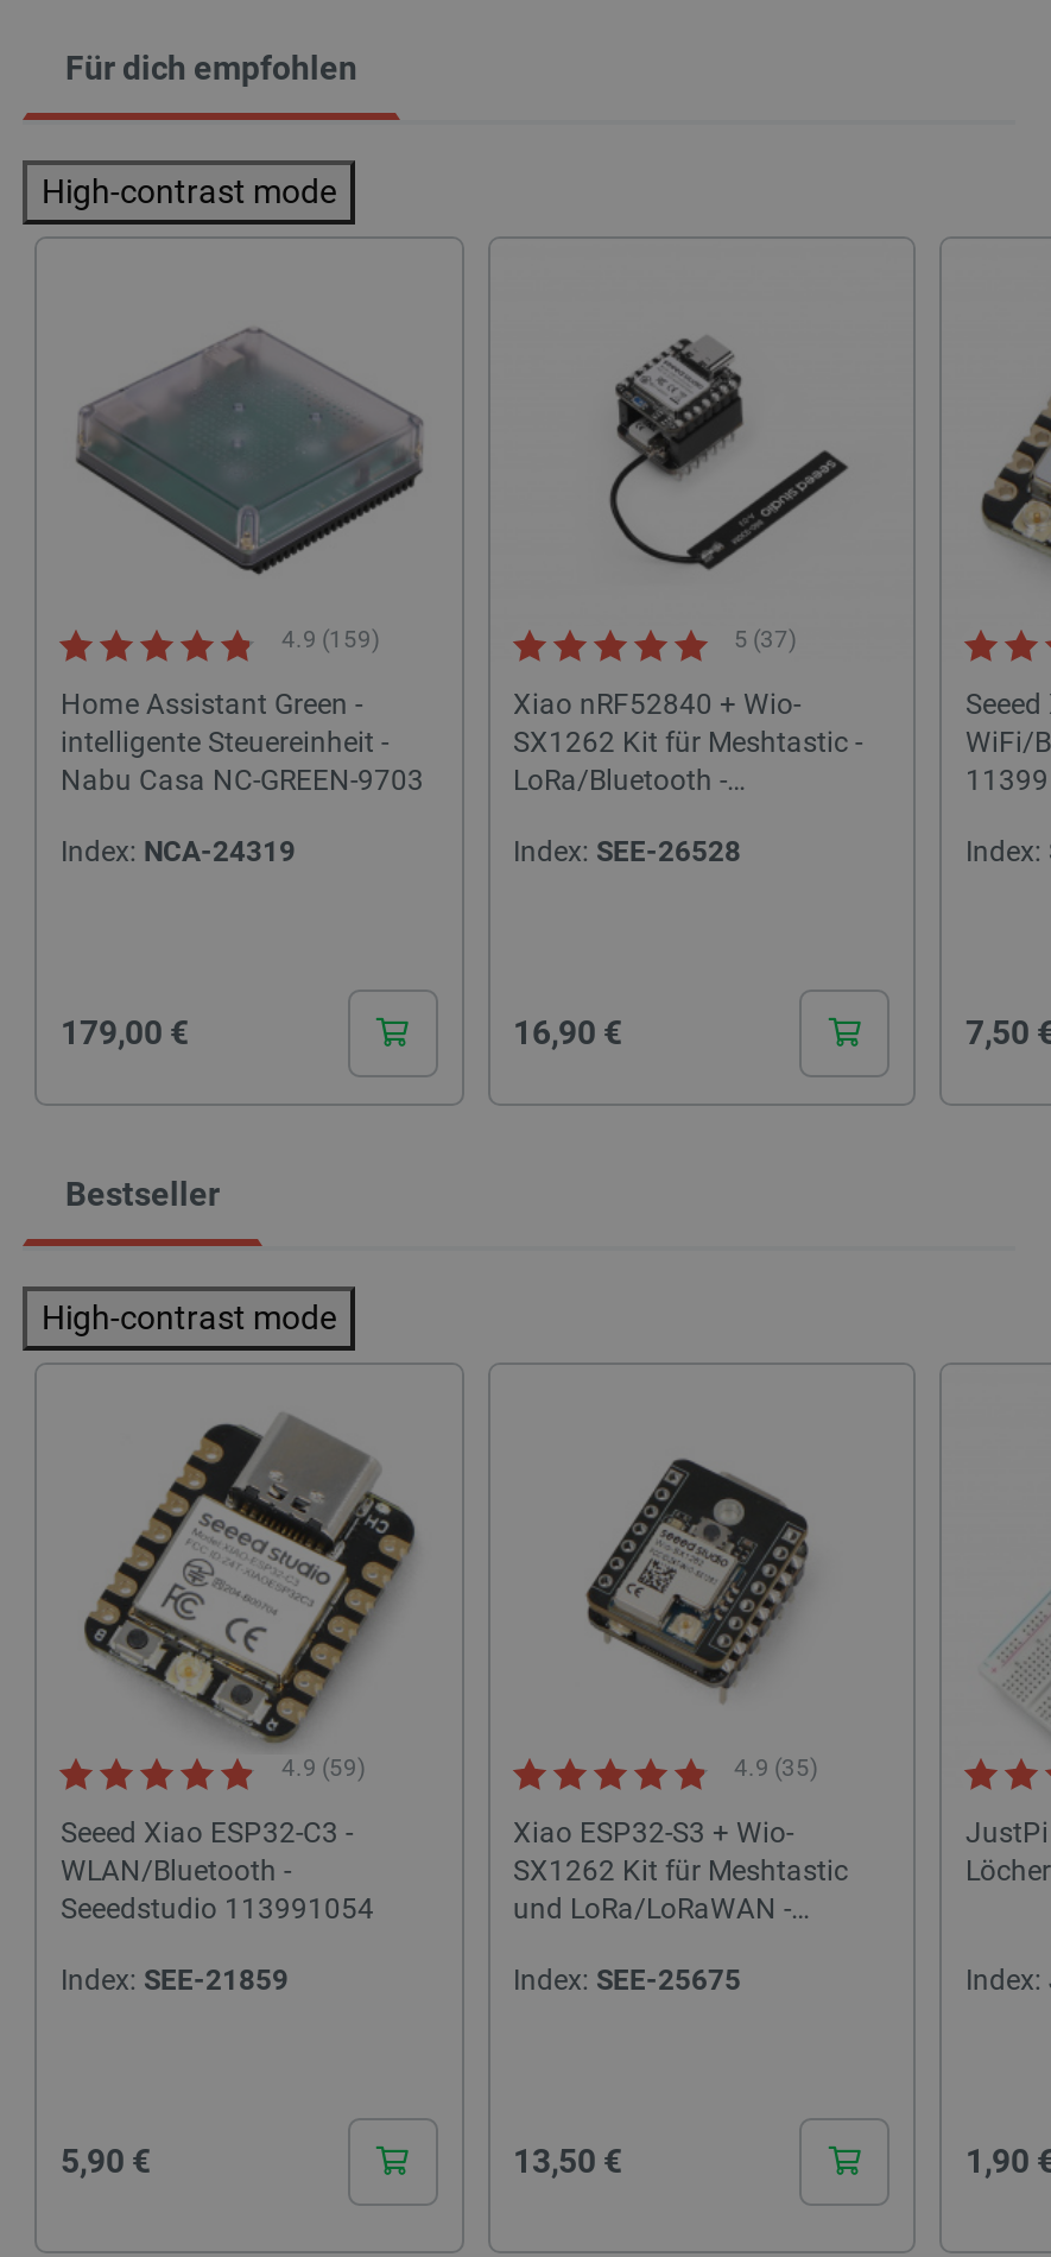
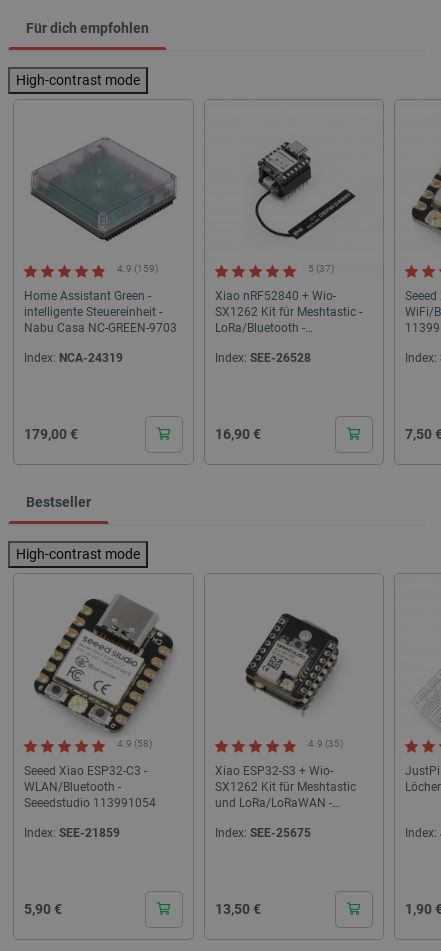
- 4.9 (59)
+ 4.9 (58)
